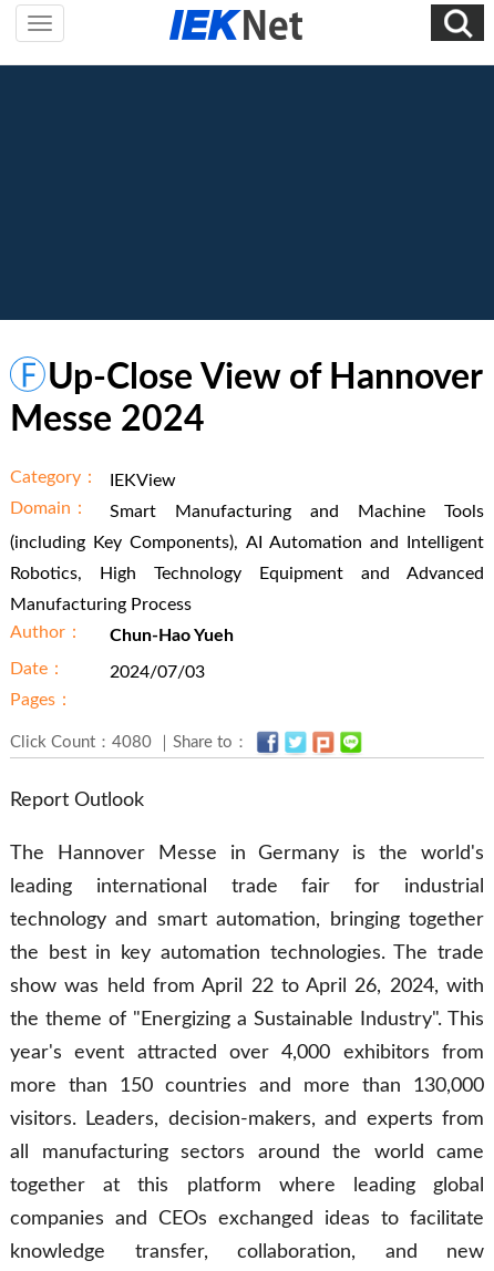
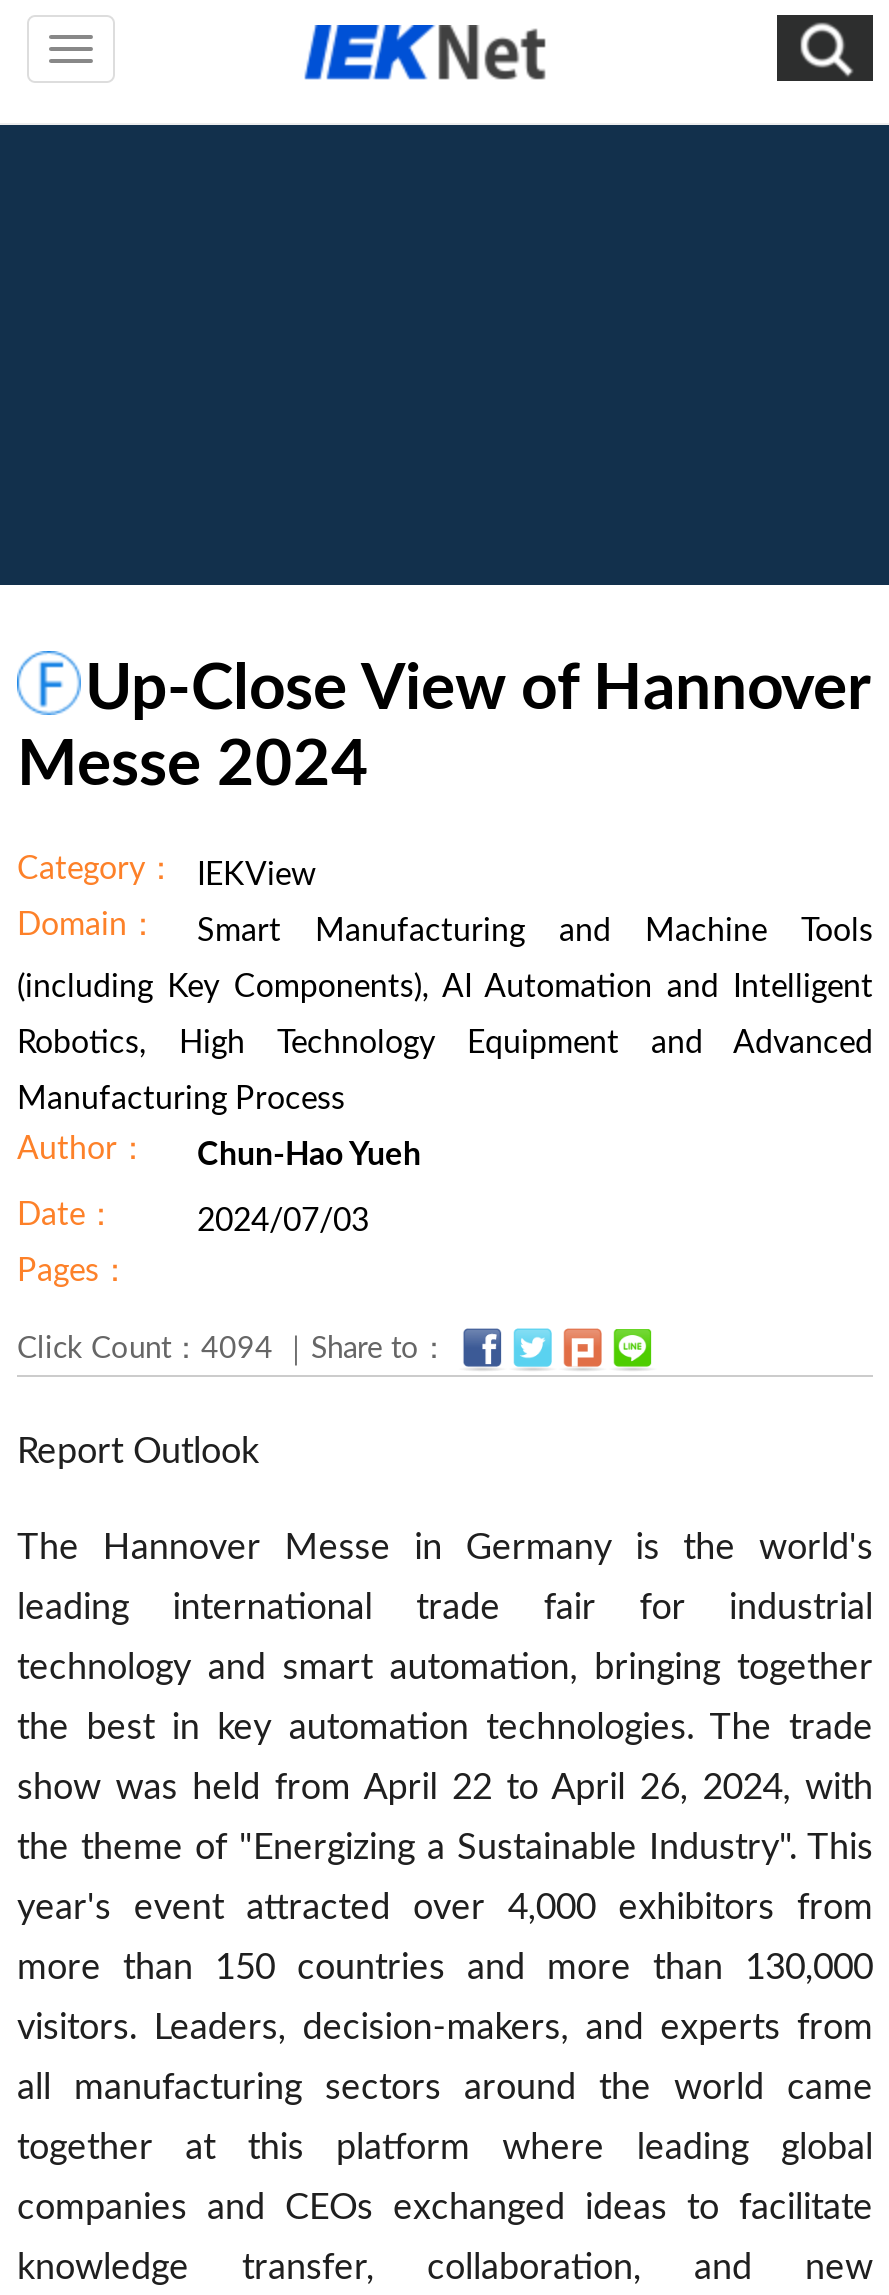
- Click Count：4080 ｜Share to：
+ Click Count：4094 ｜Share to：
